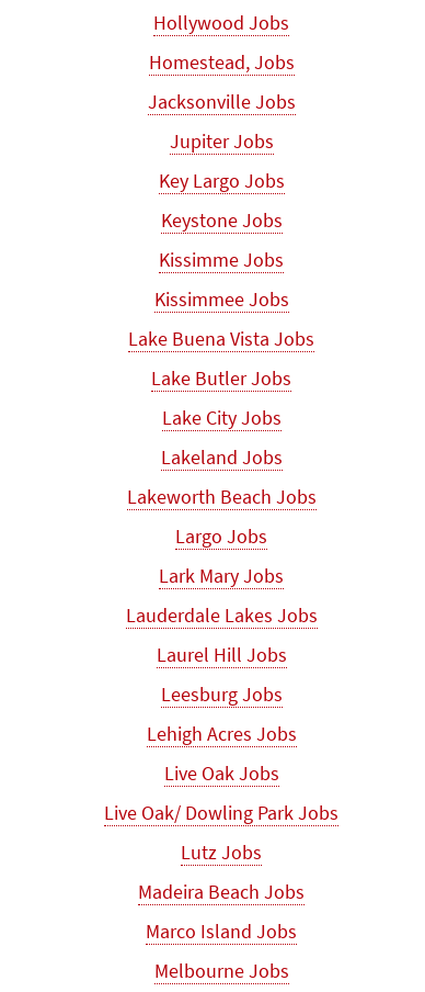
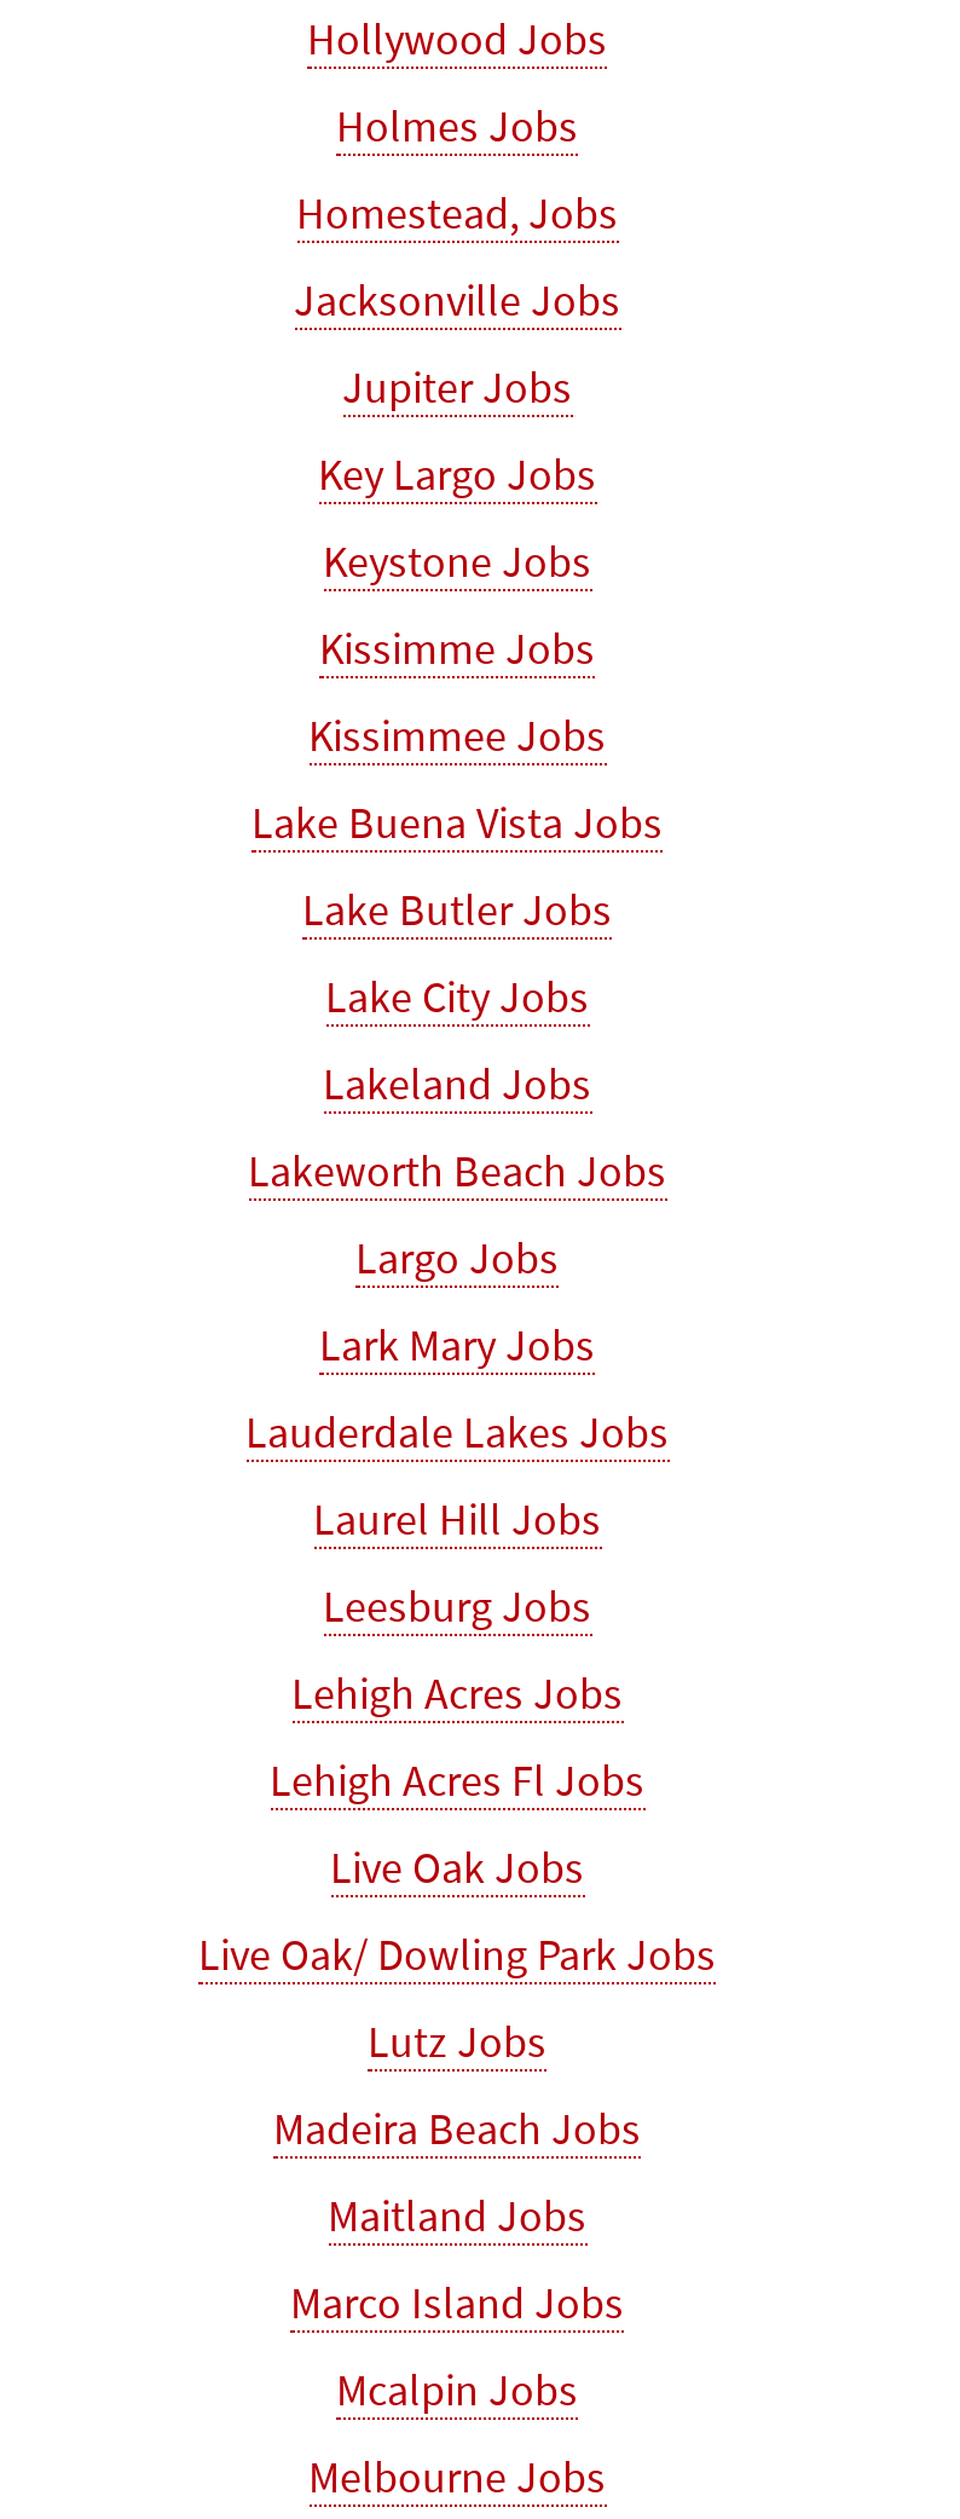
+ Holmes Jobs

+ Lehigh Acres Fl Jobs

+ Maitland Jobs

+ Mcalpin Jobs
